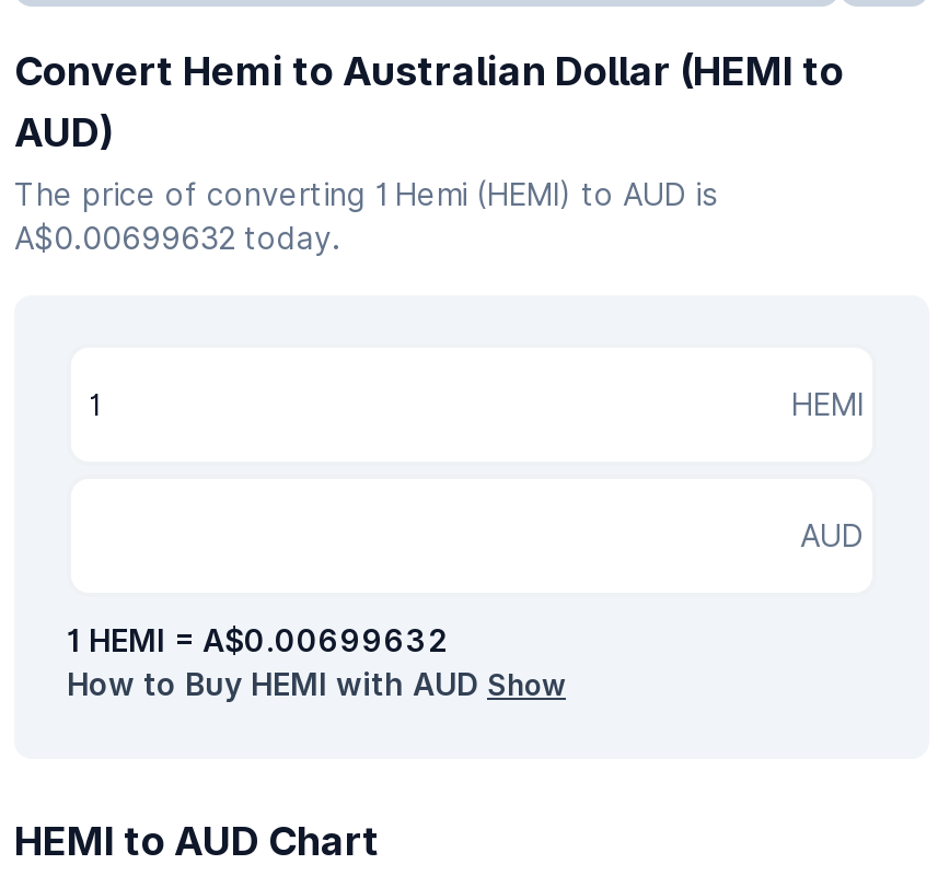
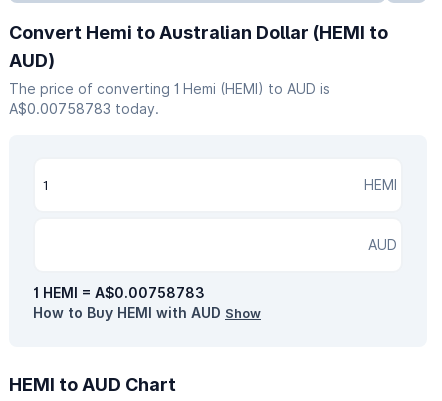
- A$0.00699632 today.
+ A$0.00758783 today.

- 1 HEMI = A$0.00699632
+ 1 HEMI = A$0.00758783
